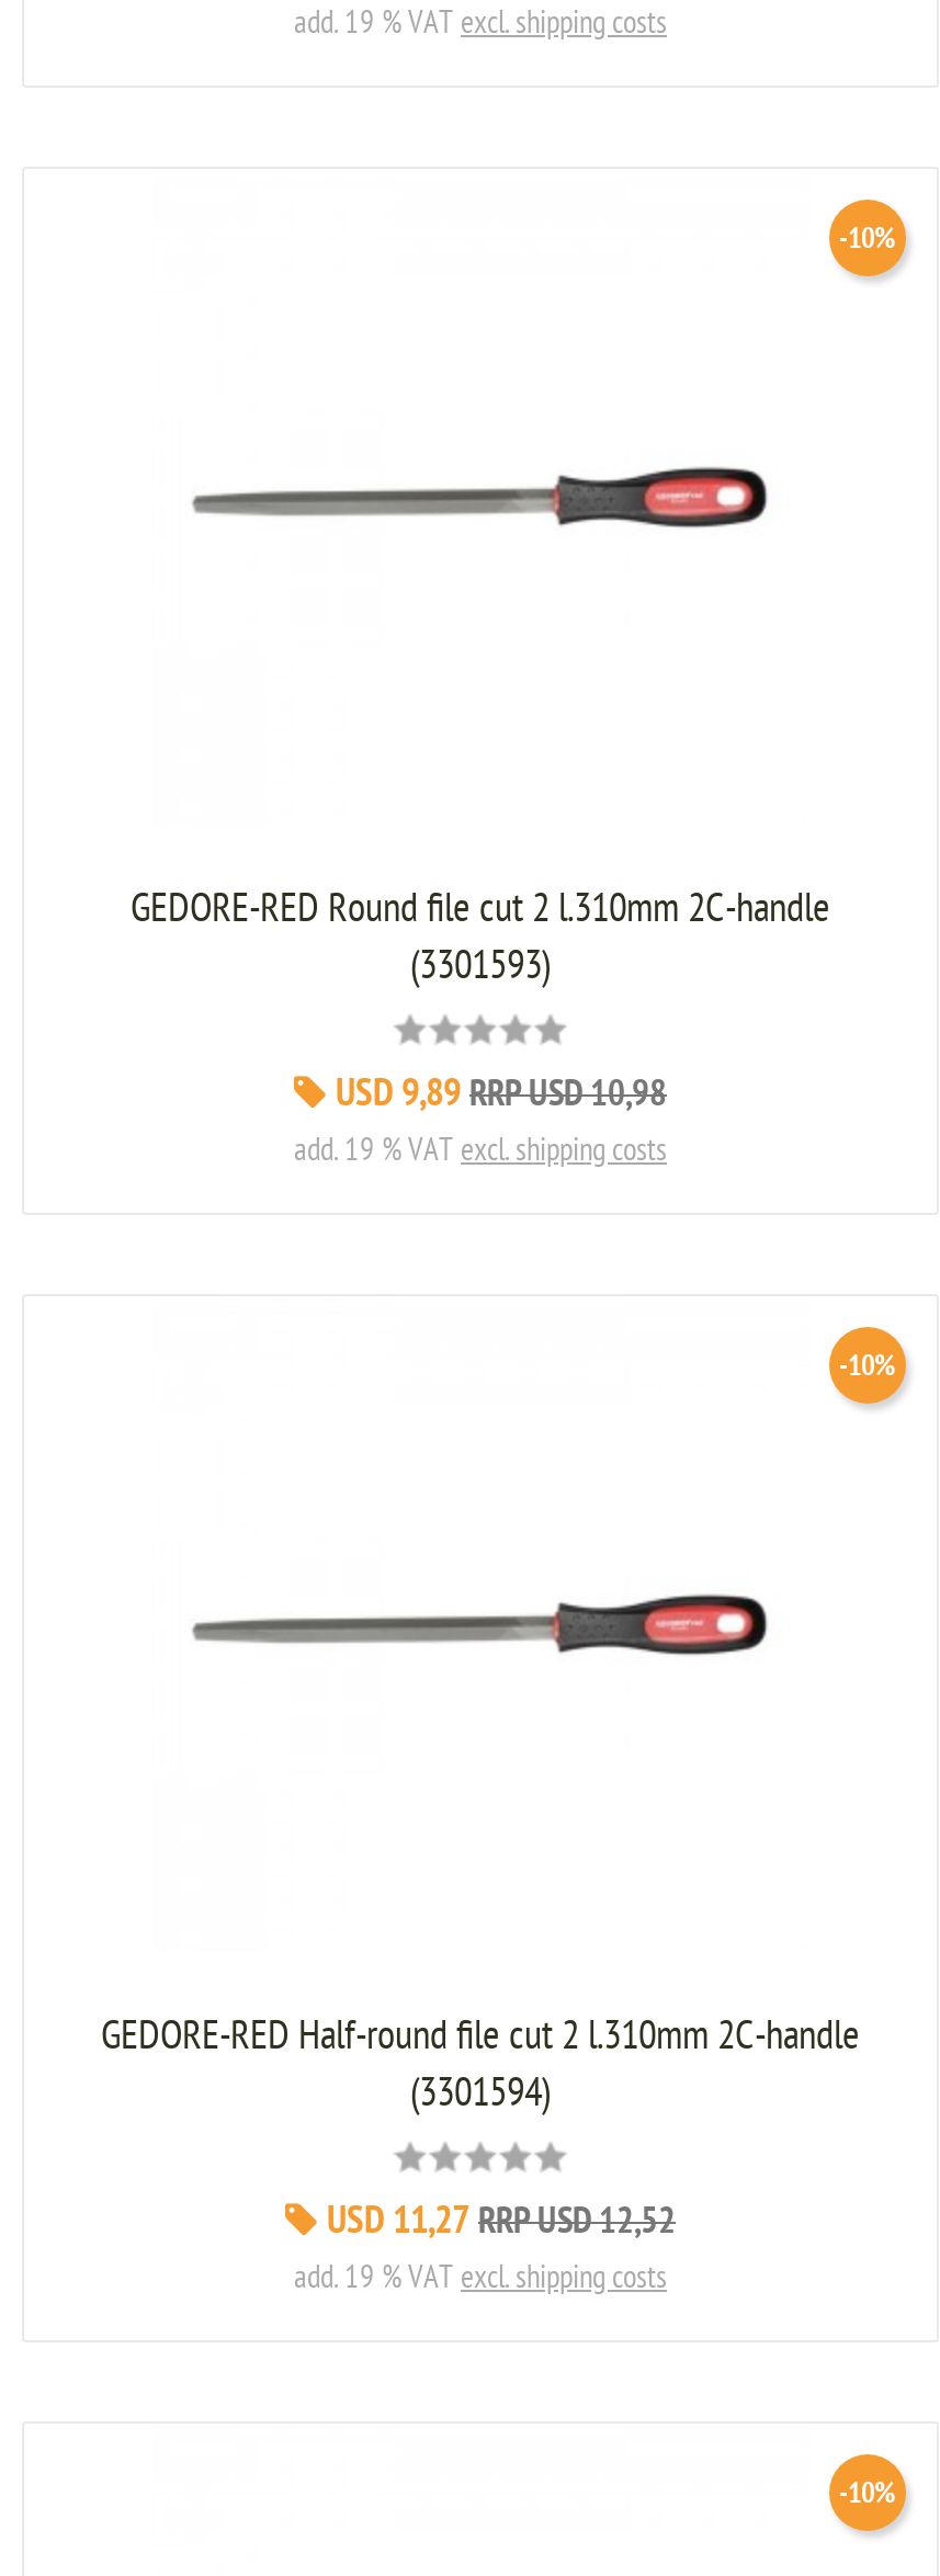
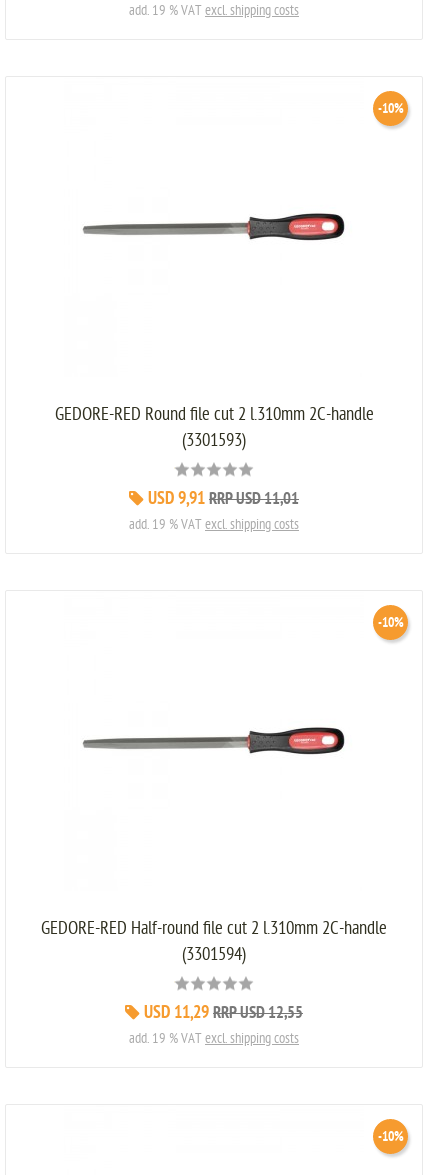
- USD 9,89
+ USD 9,91

- RRP USD 10,98
+ RRP USD 11,01

- USD 11,27
+ USD 11,29

- RRP USD 12,52
+ RRP USD 12,55
